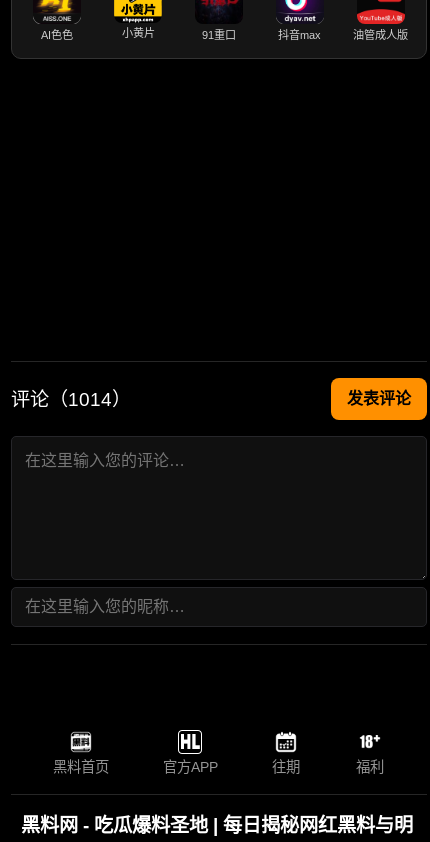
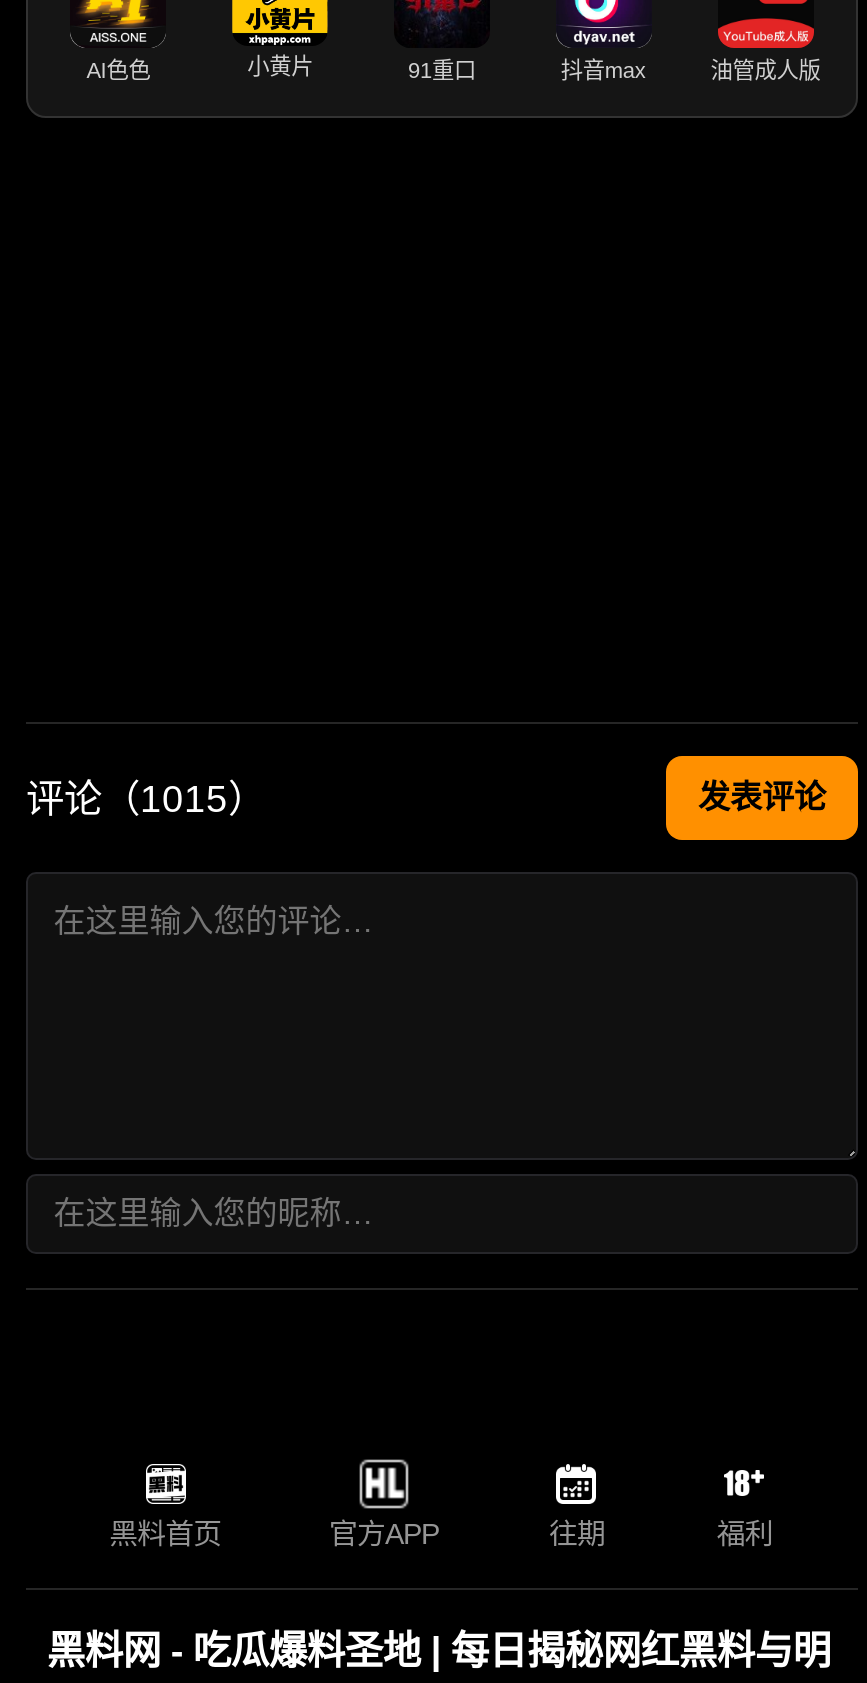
- 评论（1014）
+ 评论（1015）
